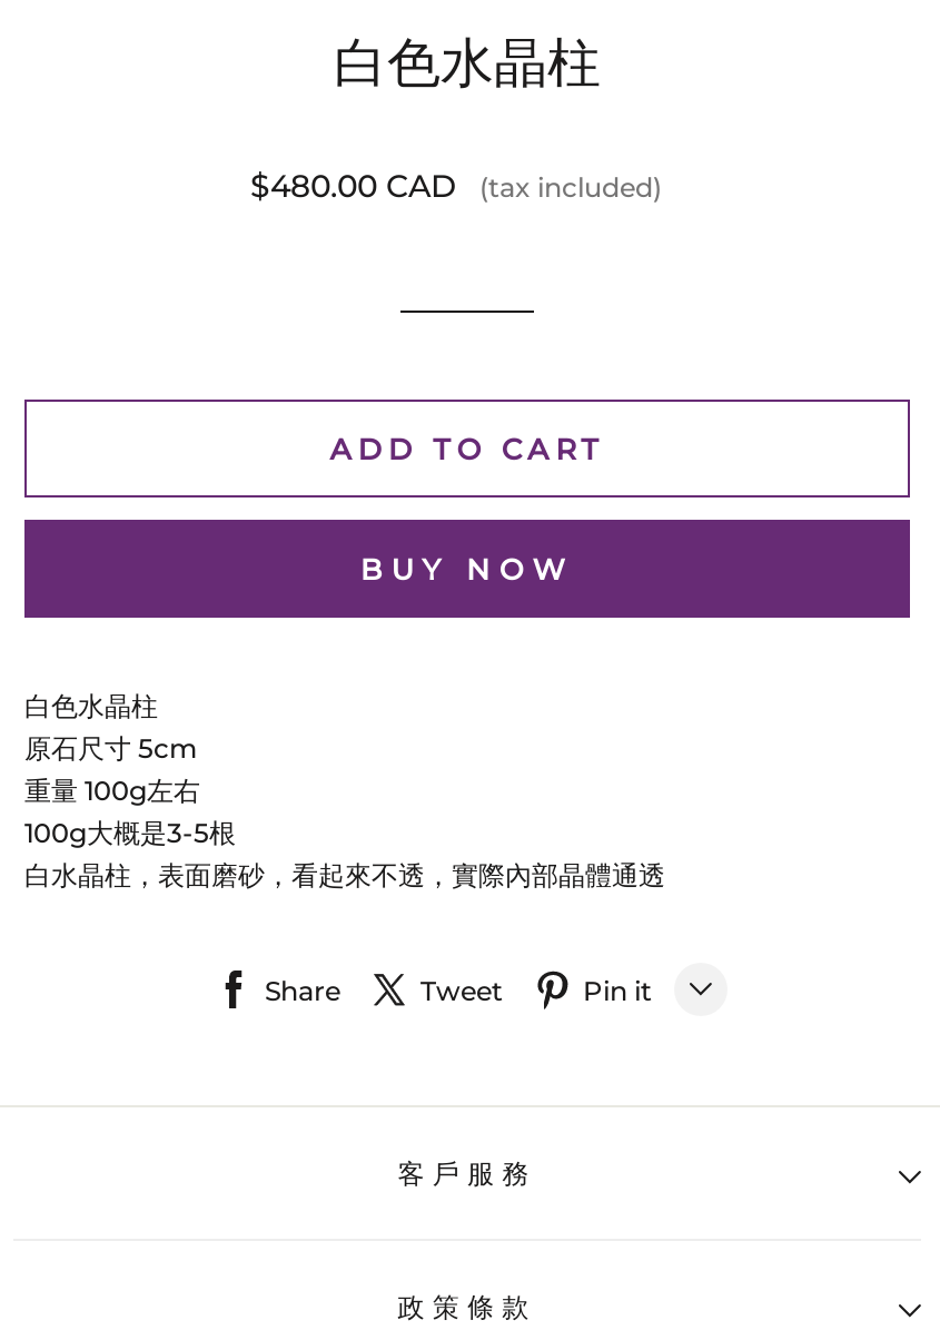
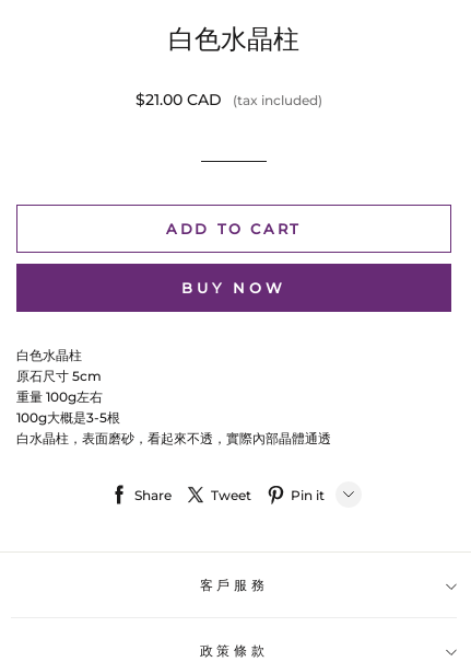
- $480.00 CAD (tax included)
+ $21.00 CAD (tax included)
